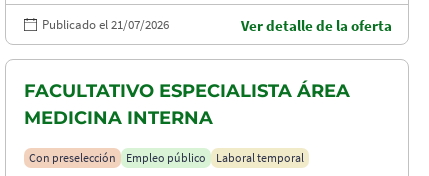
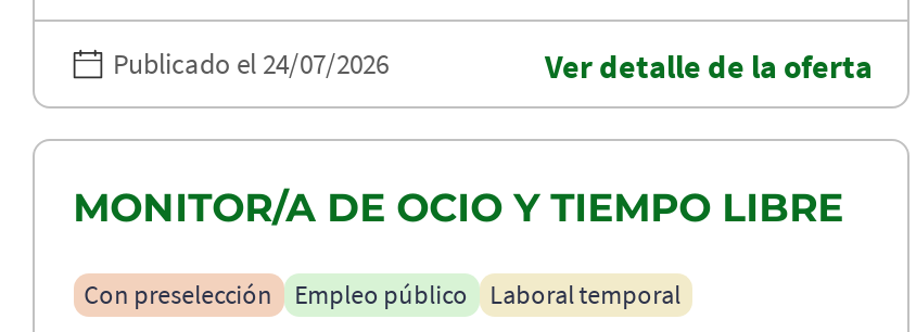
- Publicado el 21/07/2026
+ Publicado el 24/07/2026

- FACULTATIVO ESPECIALISTA ÁREA
- MEDICINA INTERNA
+ MONITOR/A DE OCIO Y TIEMPO LIBRE
